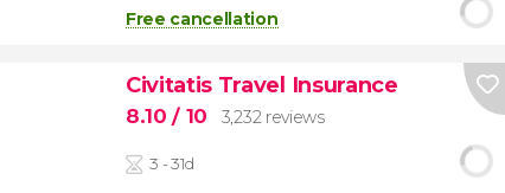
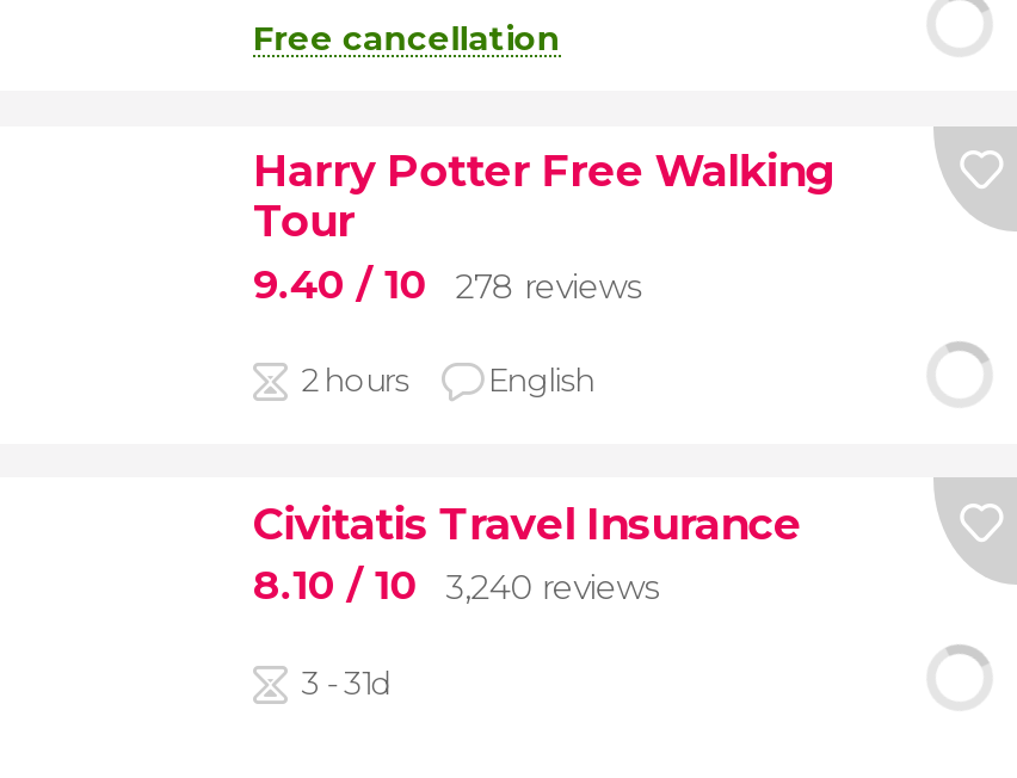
+ Harry Potter Free Walking
+ Tour
+ 9.40 / 10
+ 278 reviews
+ 2 hours
+ English

- 8.10 / 10 3,232 reviews
+ 8.10 / 10 3,240 reviews
